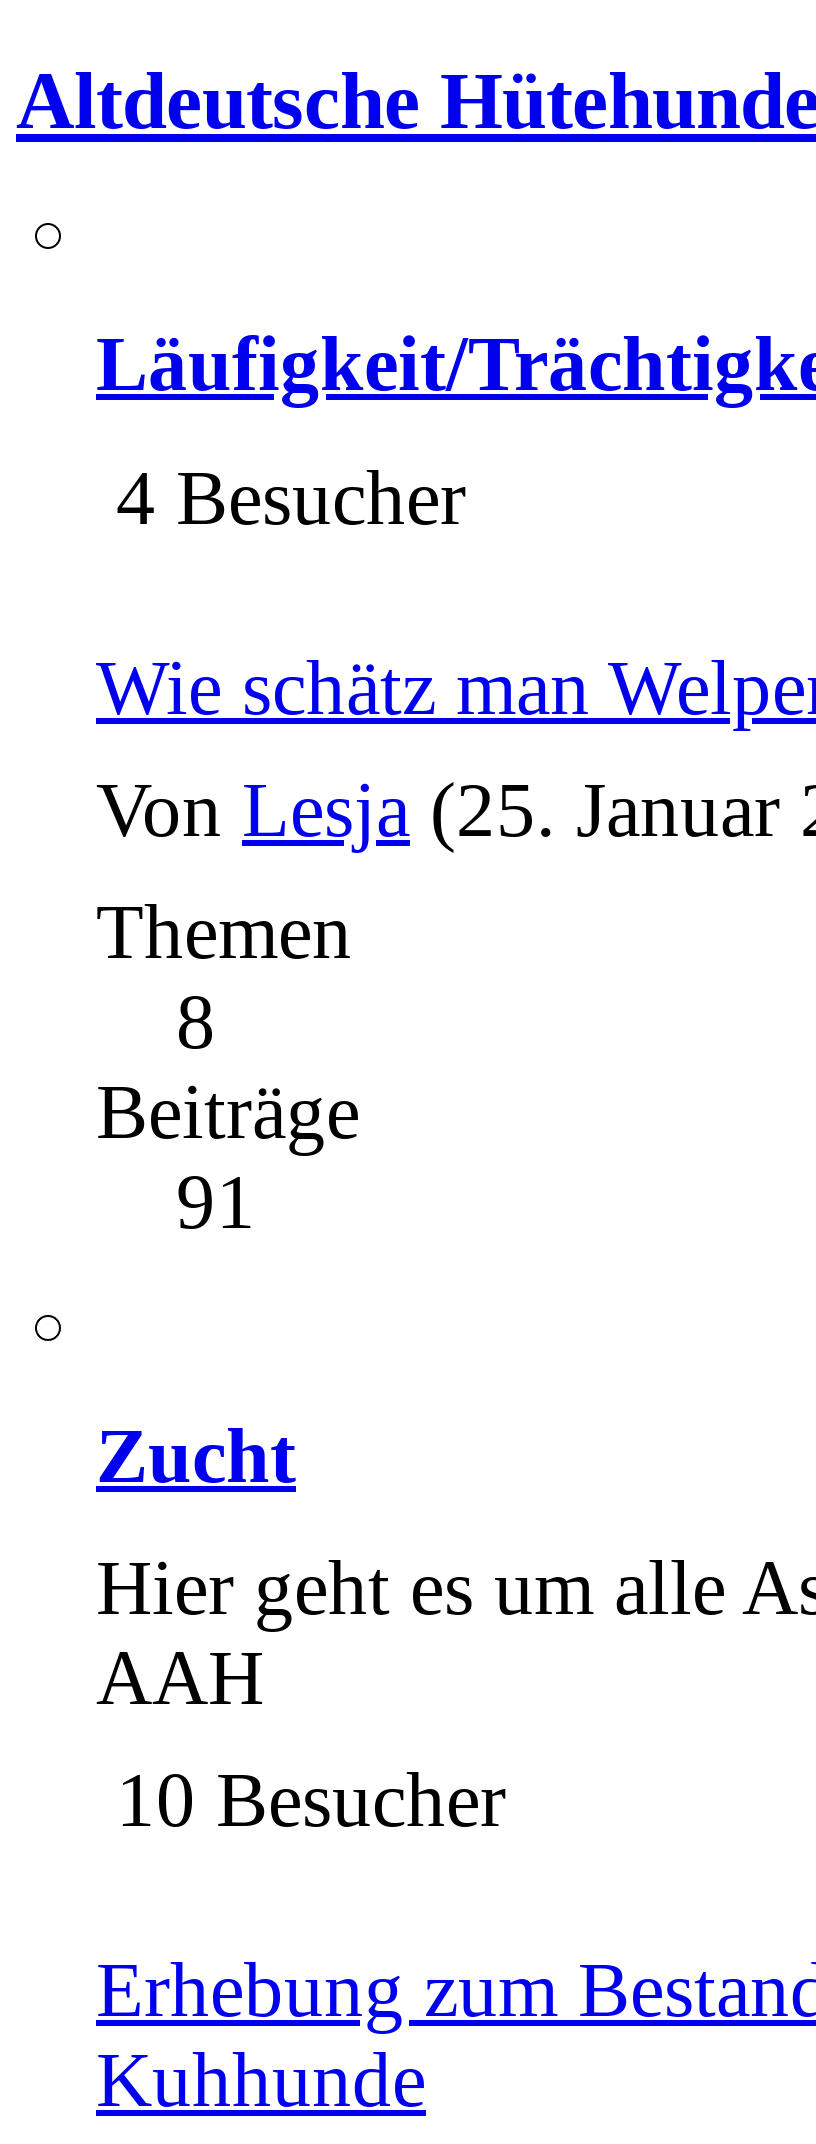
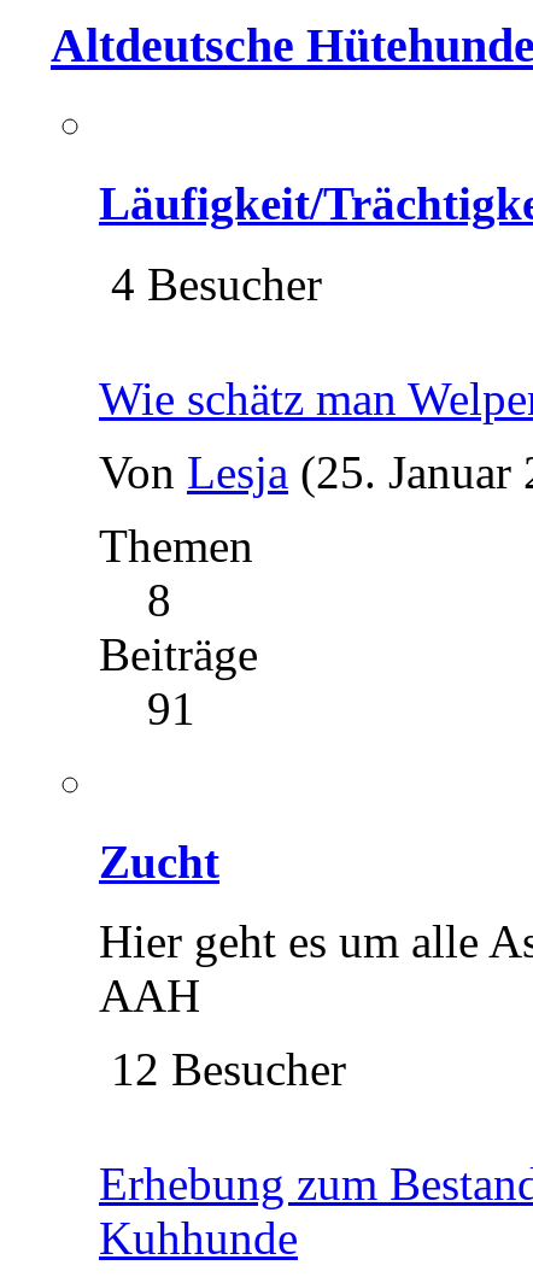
- 10 Besucher
+ 12 Besucher
